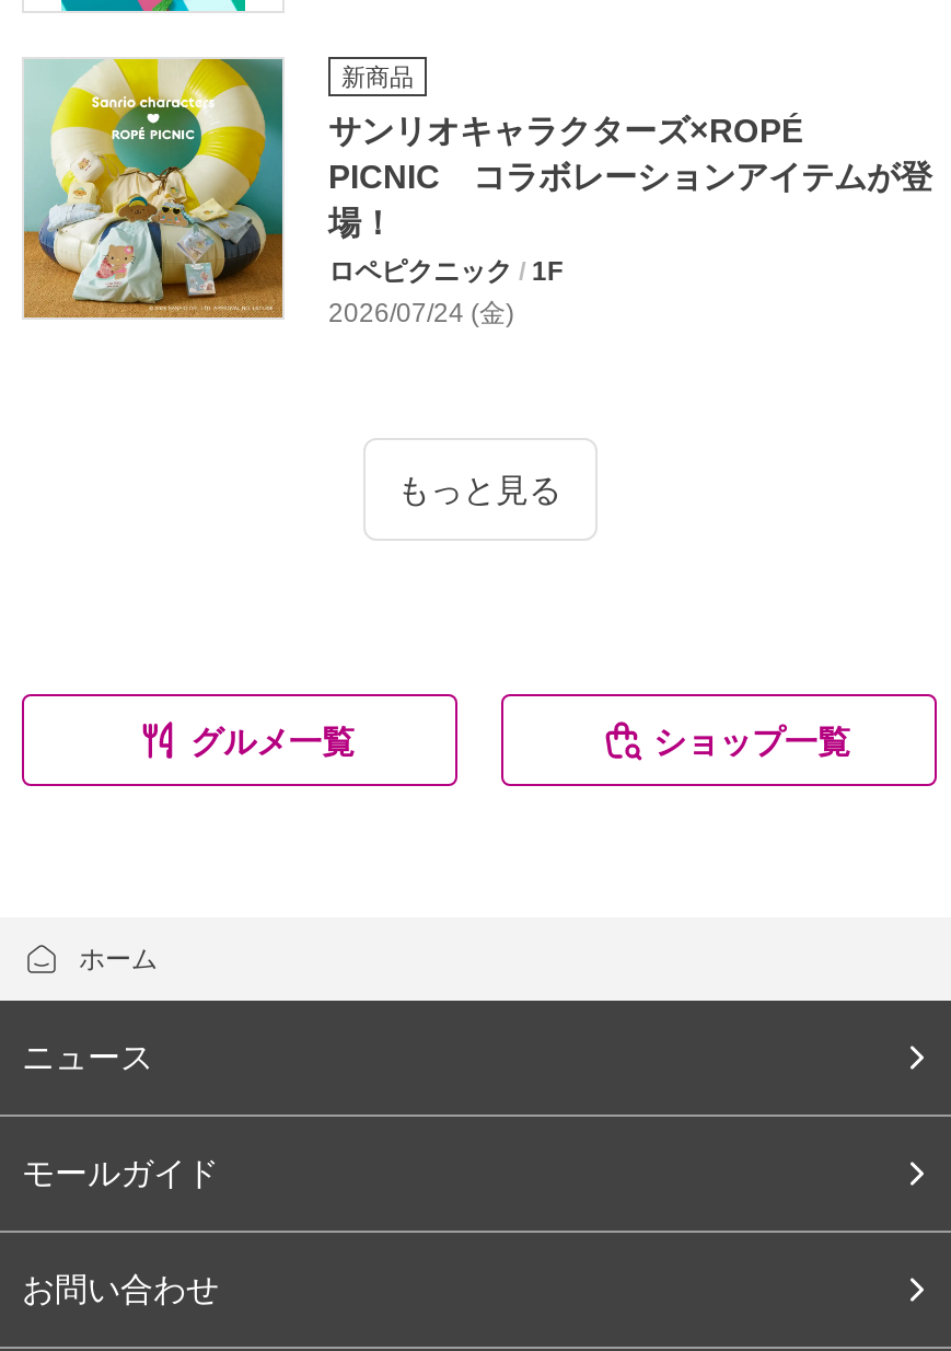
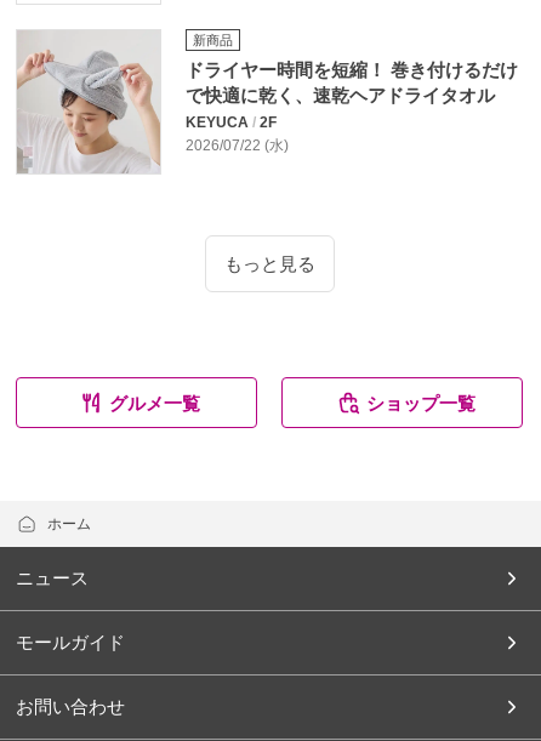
- [image]
- サンリオキャラクターズ×ROPÉ
- PICNIC コラボレーションアイテムが登
- 場！
- ロペピクニック / 1F
- 2026/07/24 (金)
+ [image]
+ ドライヤー時間を短縮！ 巻き付けるだけ
+ で快適に乾く、速乾ヘアドライタオル
+ KEYUCA / 2F
+ 2026/07/22 (水)
